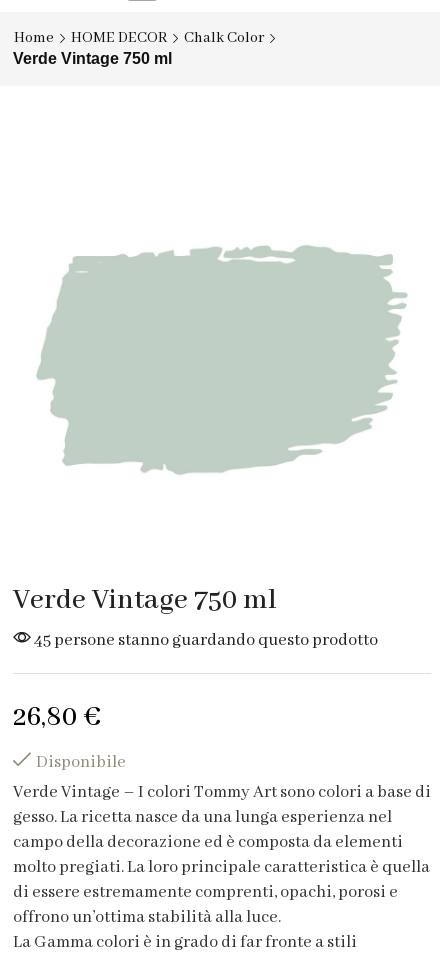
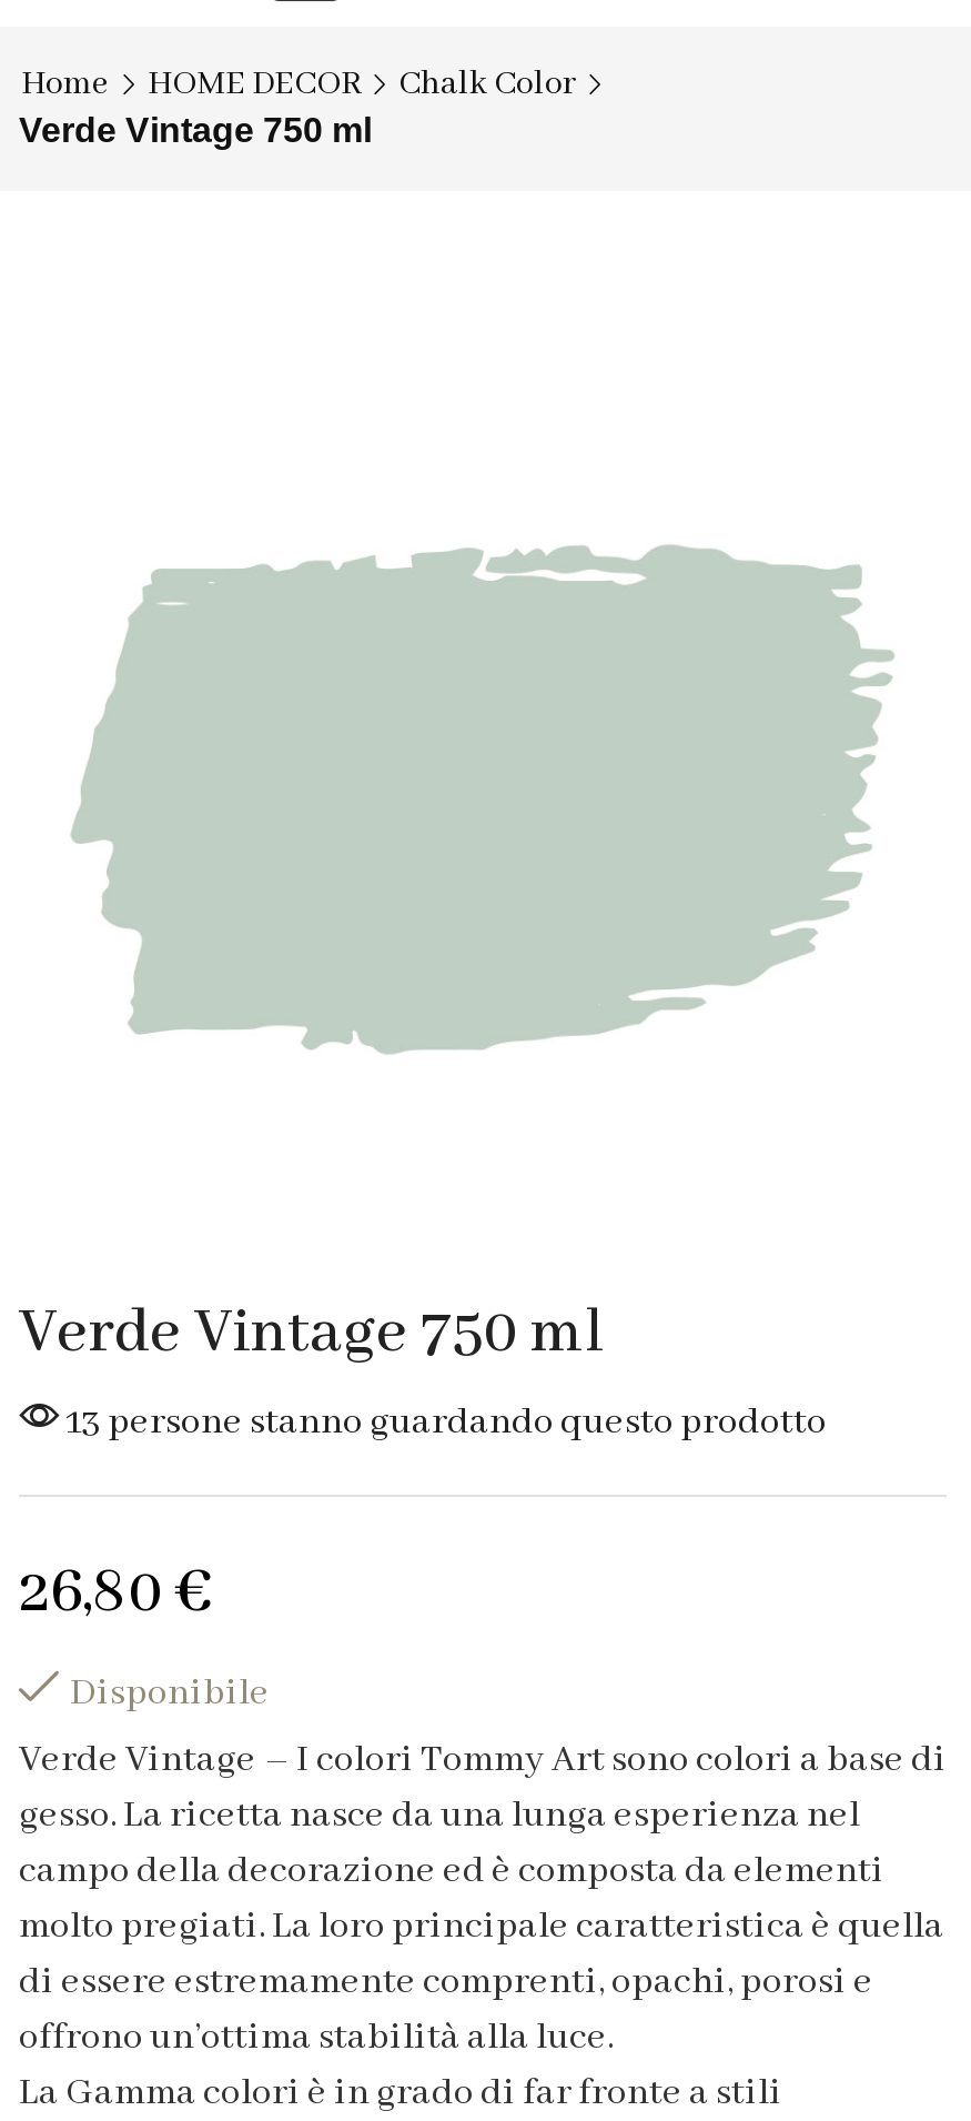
- 45 persone stanno guardando questo prodotto
+ 13 persone stanno guardando questo prodotto
